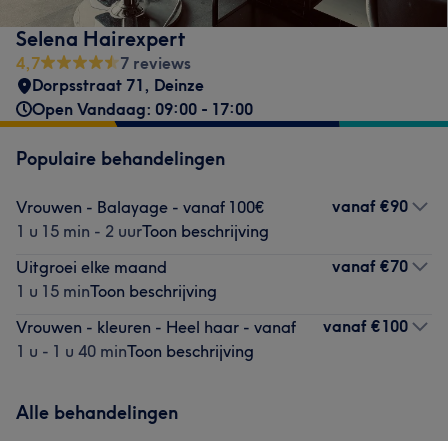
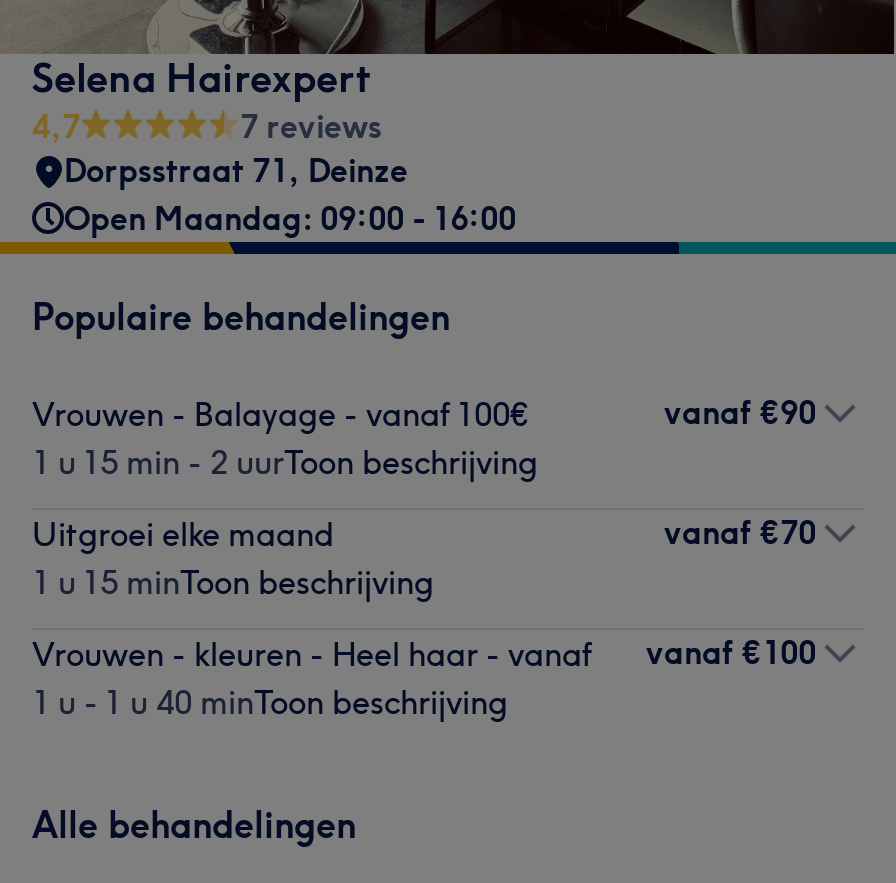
- Open Vandaag: 09:00 - 17:00
+ Open Maandag: 09:00 - 16:00
